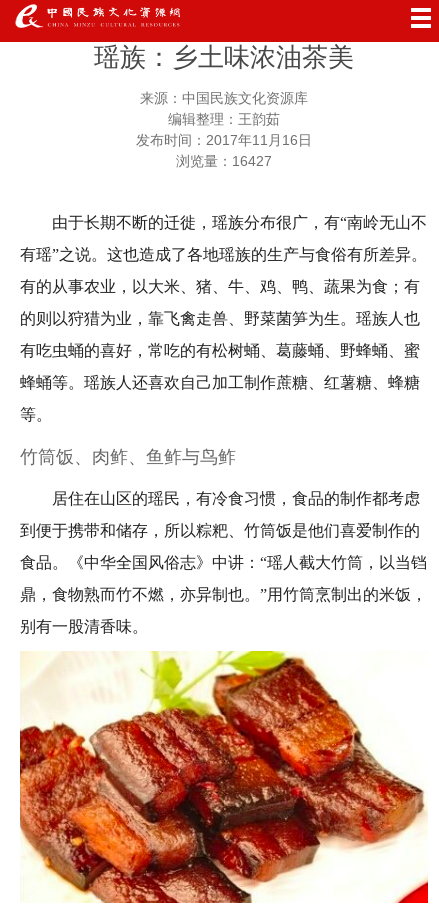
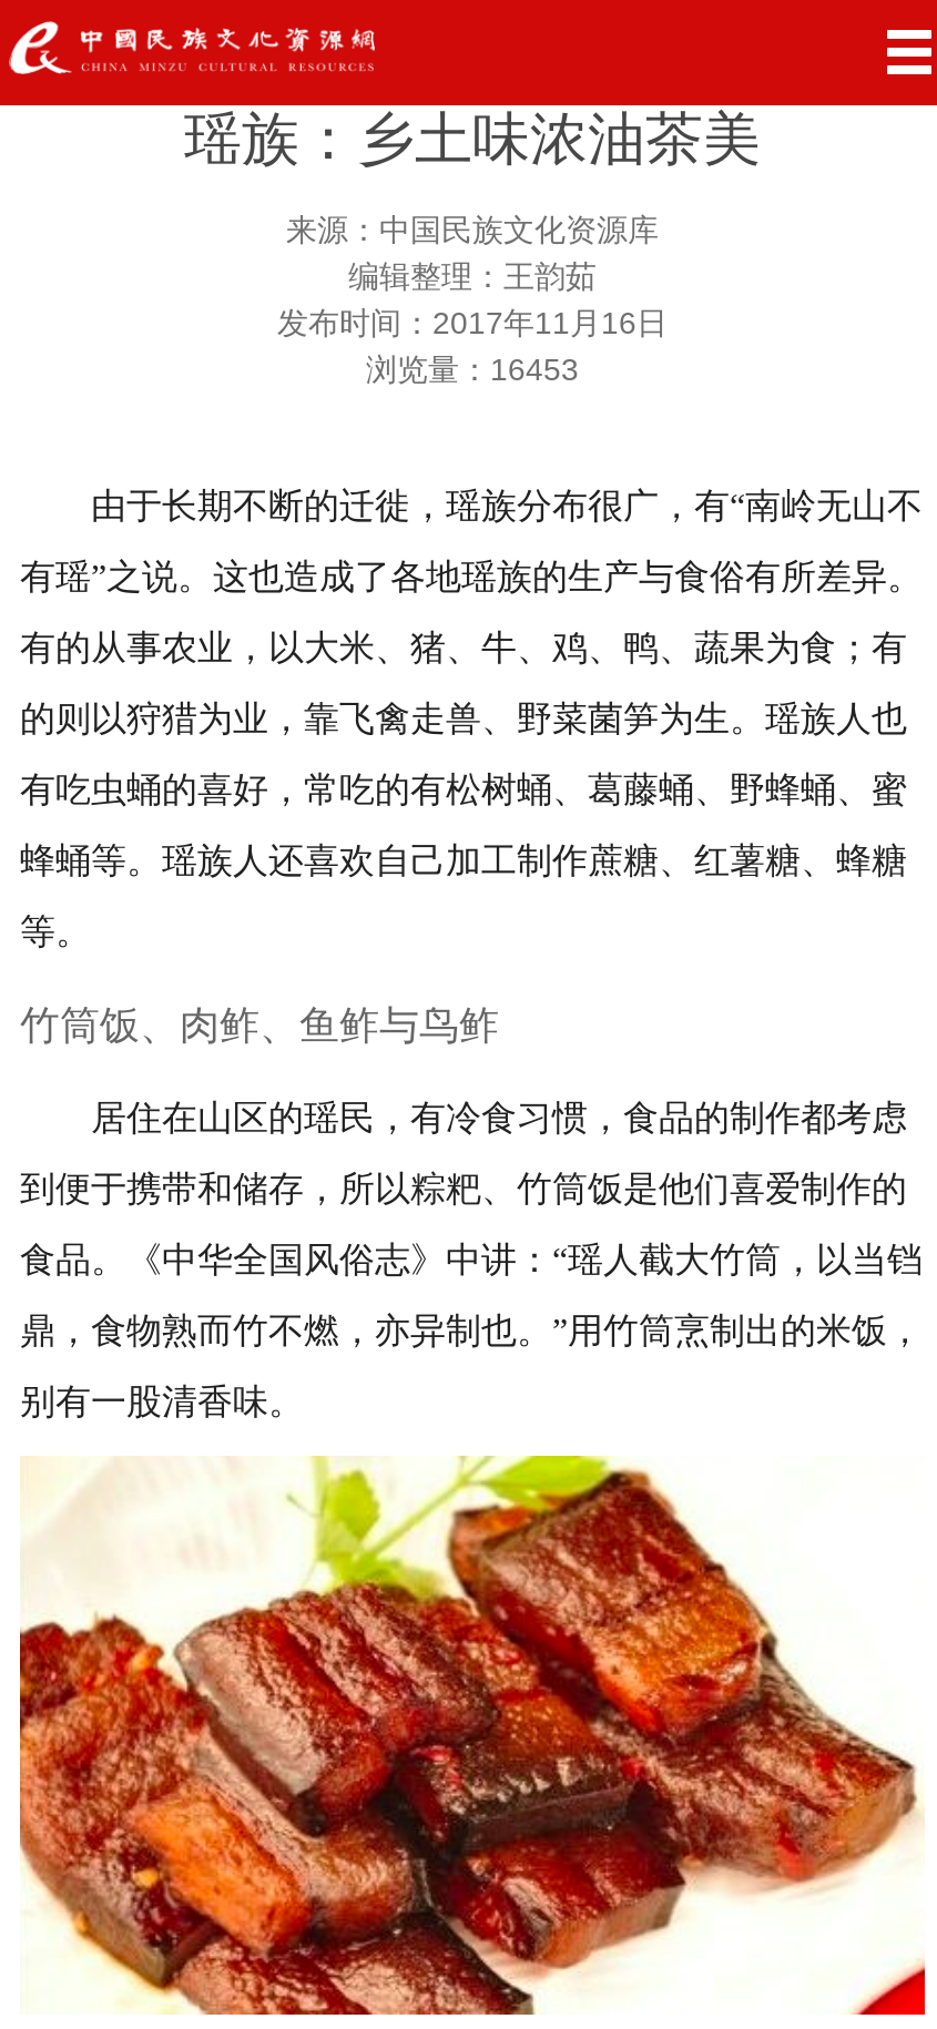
- 浏览量：16427
+ 浏览量：16453
